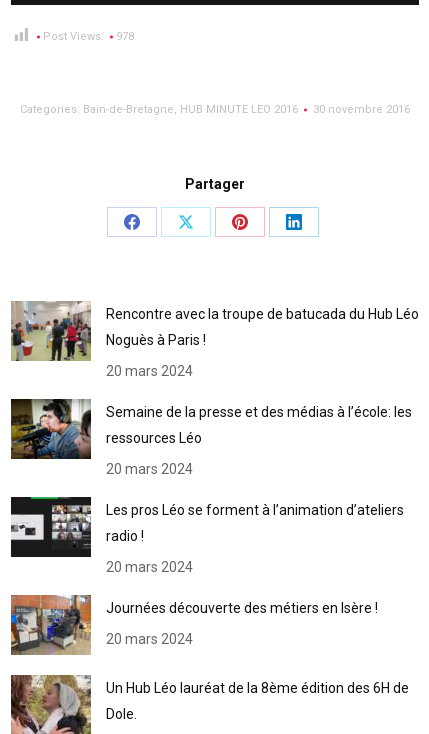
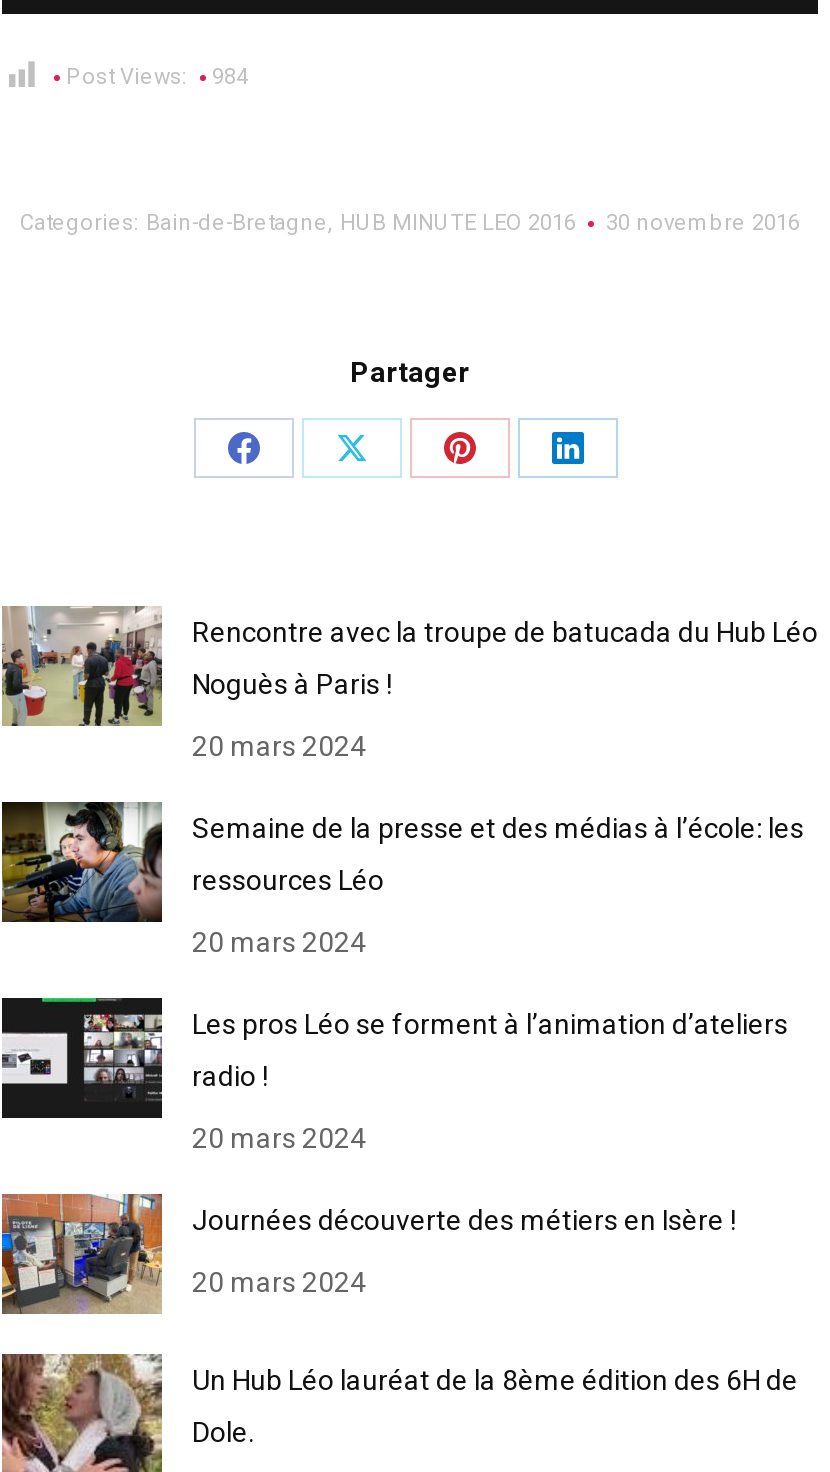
- Post Views: 978
+ Post Views: 984
